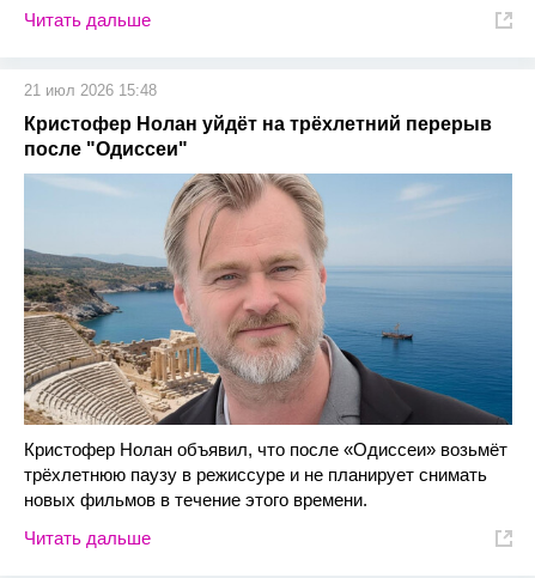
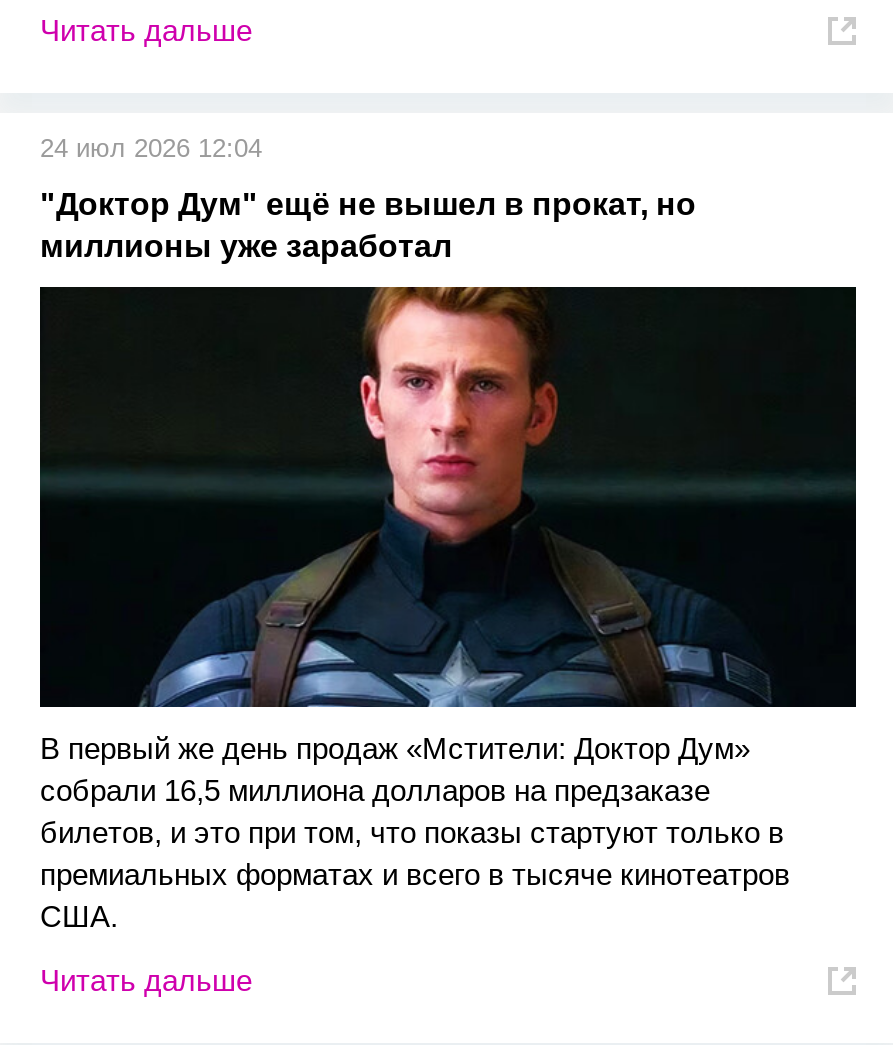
- 21 июл 2026 15:48
+ 24 июл 2026 12:04

- Кристофер Нолан уйдёт на трёхлетний перерыв
- после "Одиссеи"
+ "Доктор Дум" ещё не вышел в прокат, но
+ миллионы уже заработал

- [image]
- Кристофер Нолан объявил, что после «Одиссеи» возьмёт
- трёхлетнюю паузу в режиссуре и не планирует снимать
- новых фильмов в течение этого времени.
+ [image]
+ В первый же день продаж «Мстители: Доктор Дум»
+ собрали 16,5 миллиона долларов на предзаказе
+ билетов, и это при том, что показы стартуют только в
+ премиальных форматах и всего в тысяче кинотеатров
+ США.
